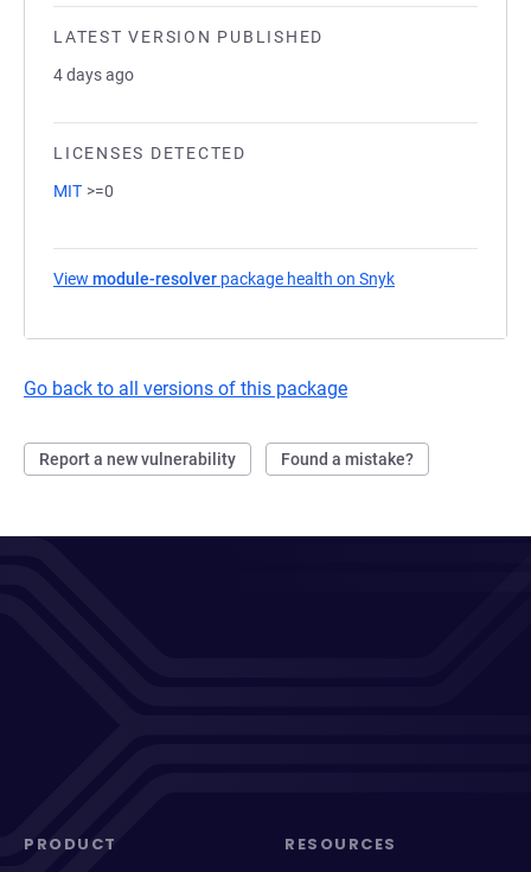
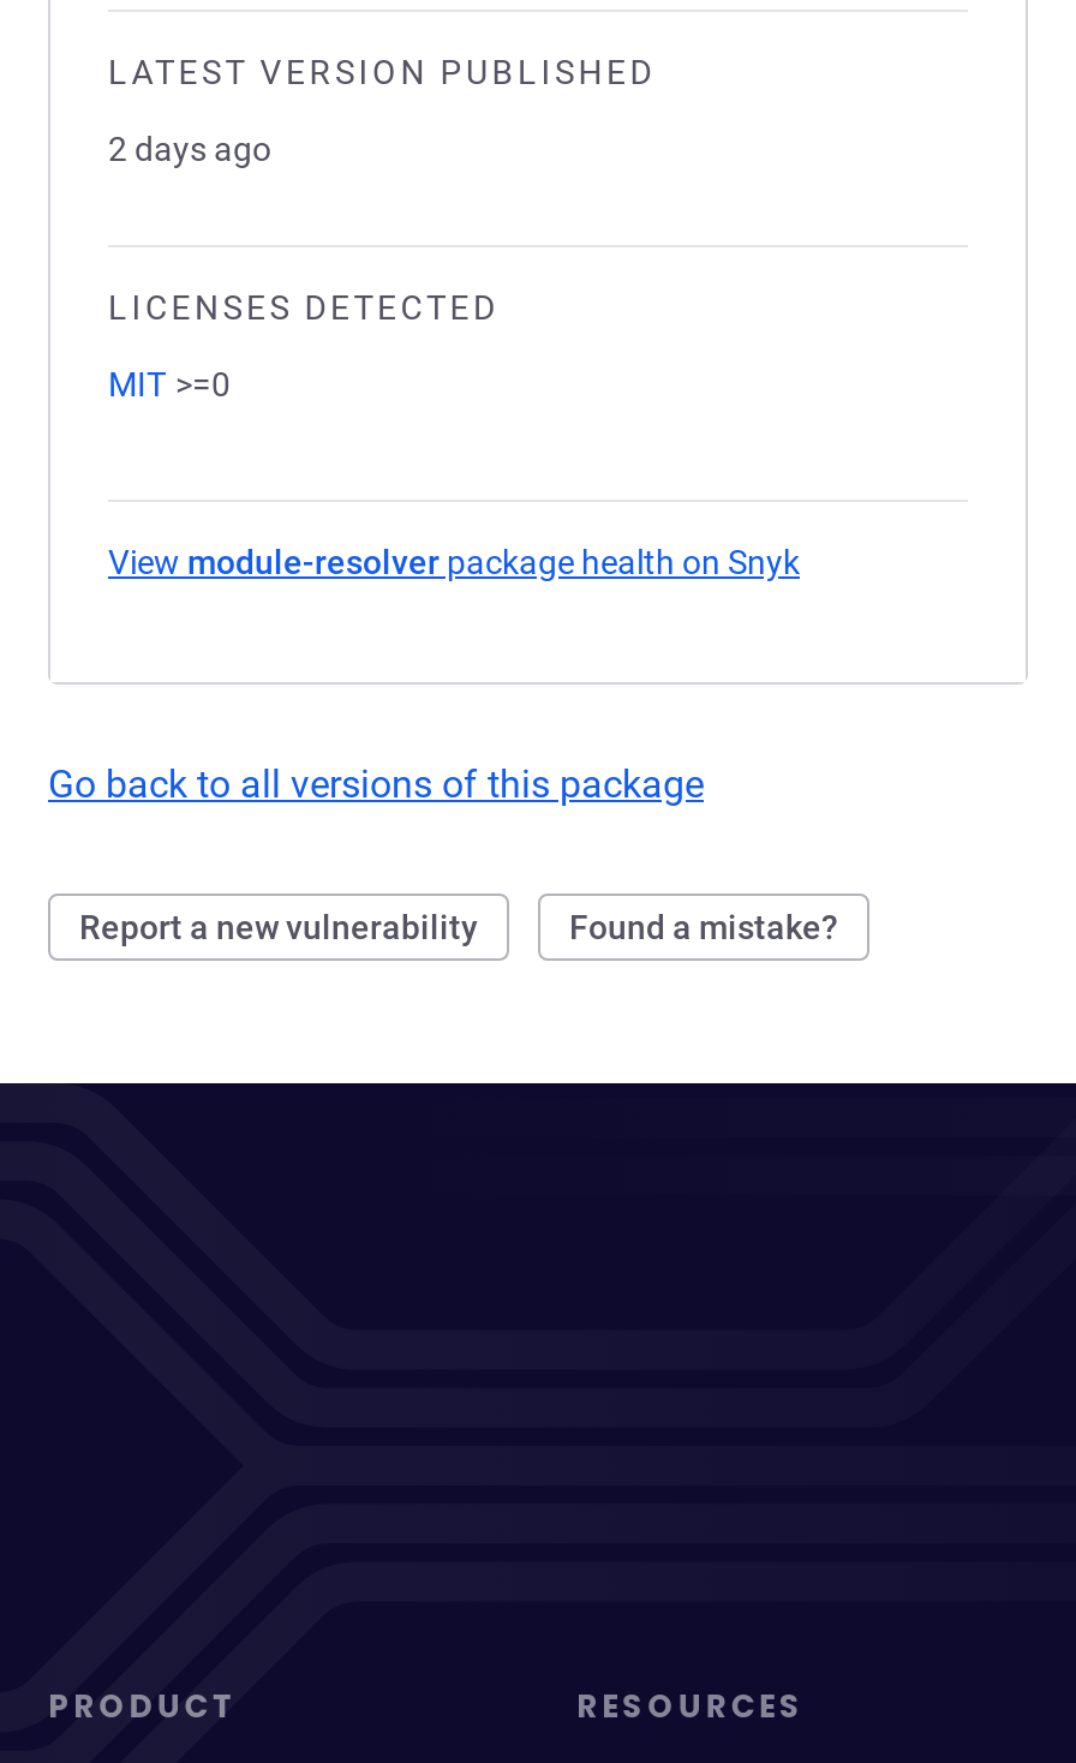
- 4 days ago
+ 2 days ago
